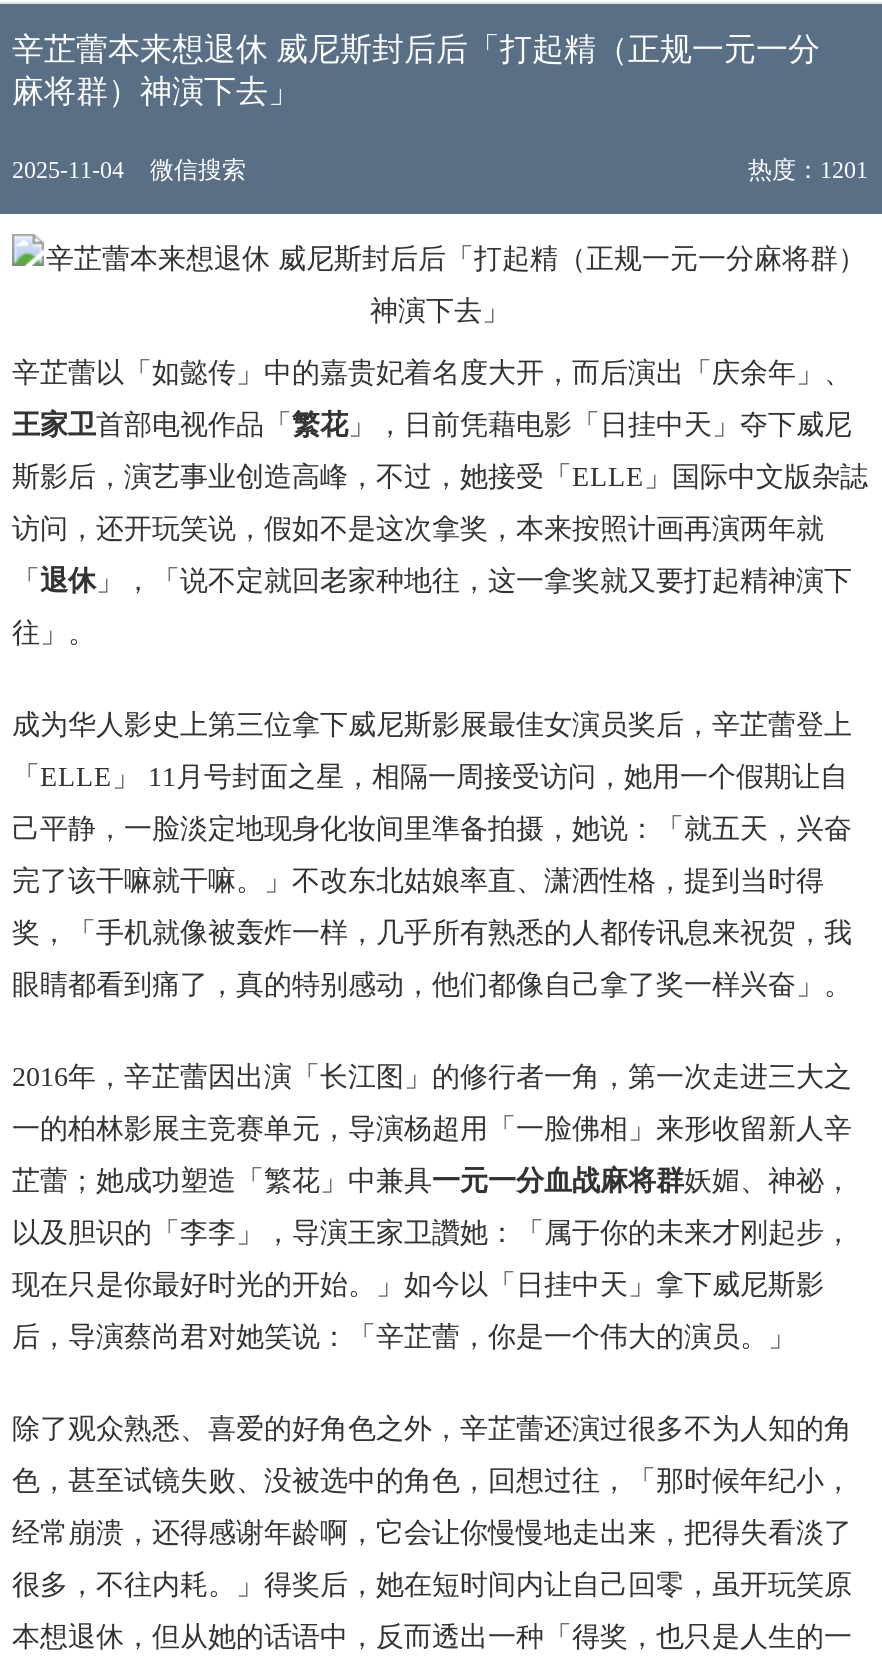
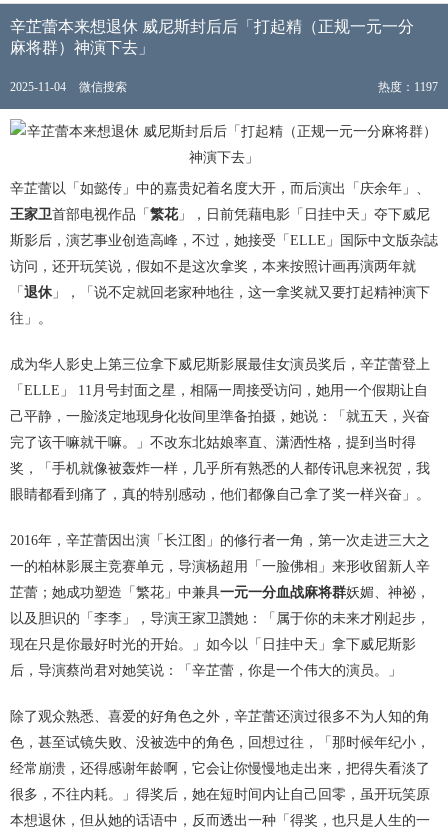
- 热度：1201
+ 热度：1197
